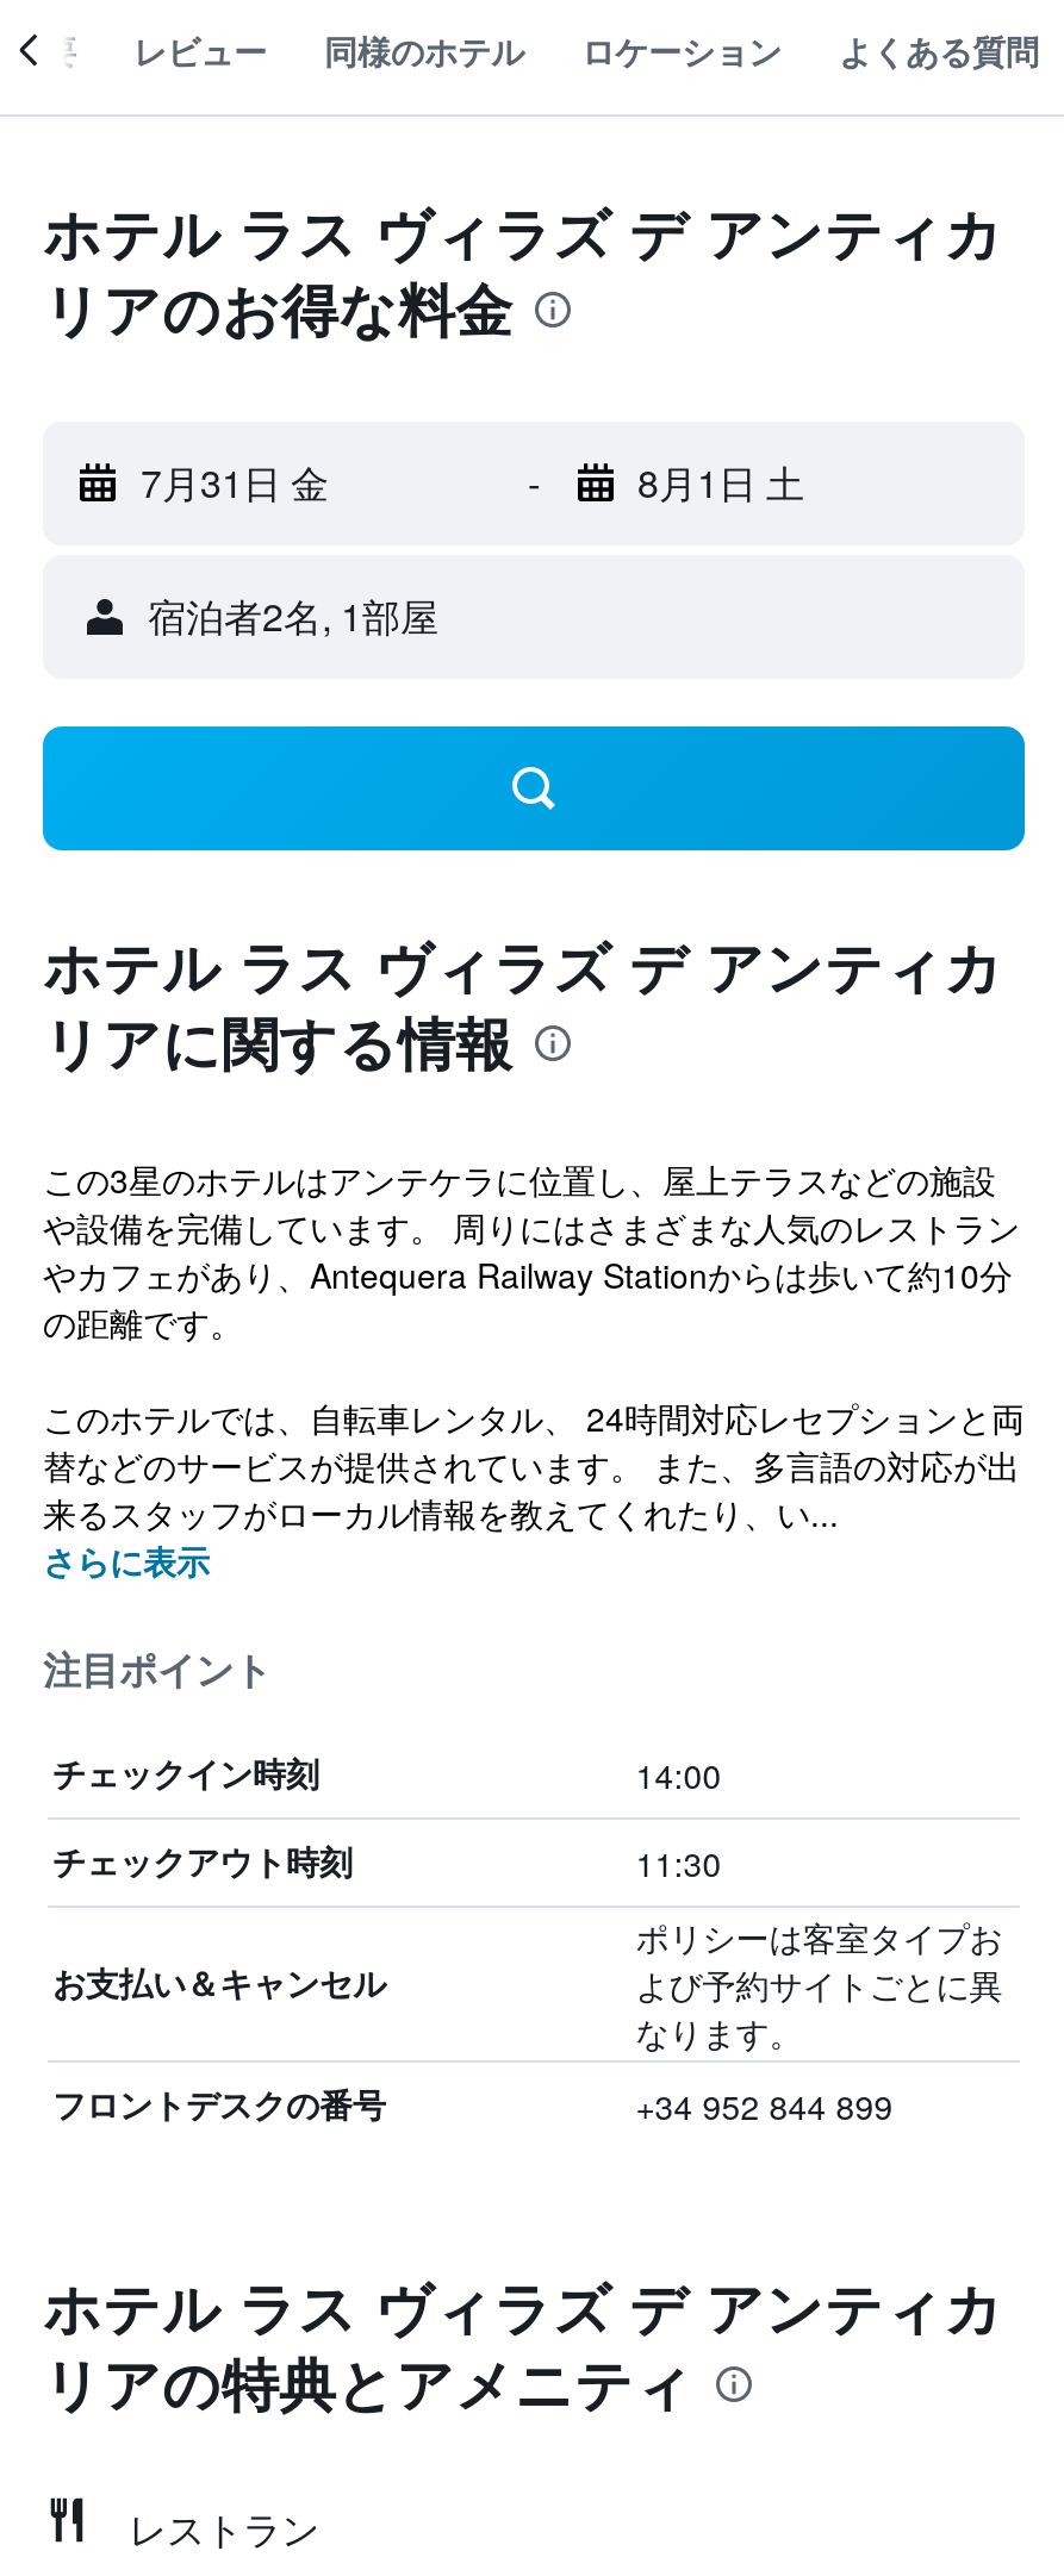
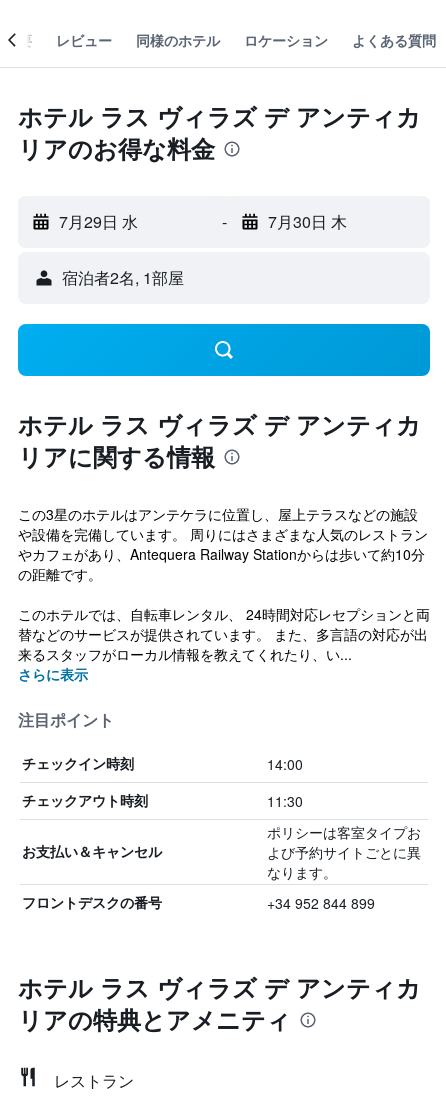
- 7月31日 金
+ 7月29日 水

- 8月1日 土
+ 7月30日 木
